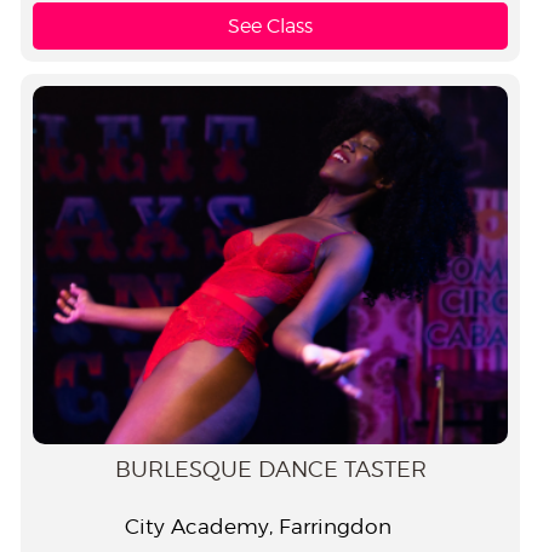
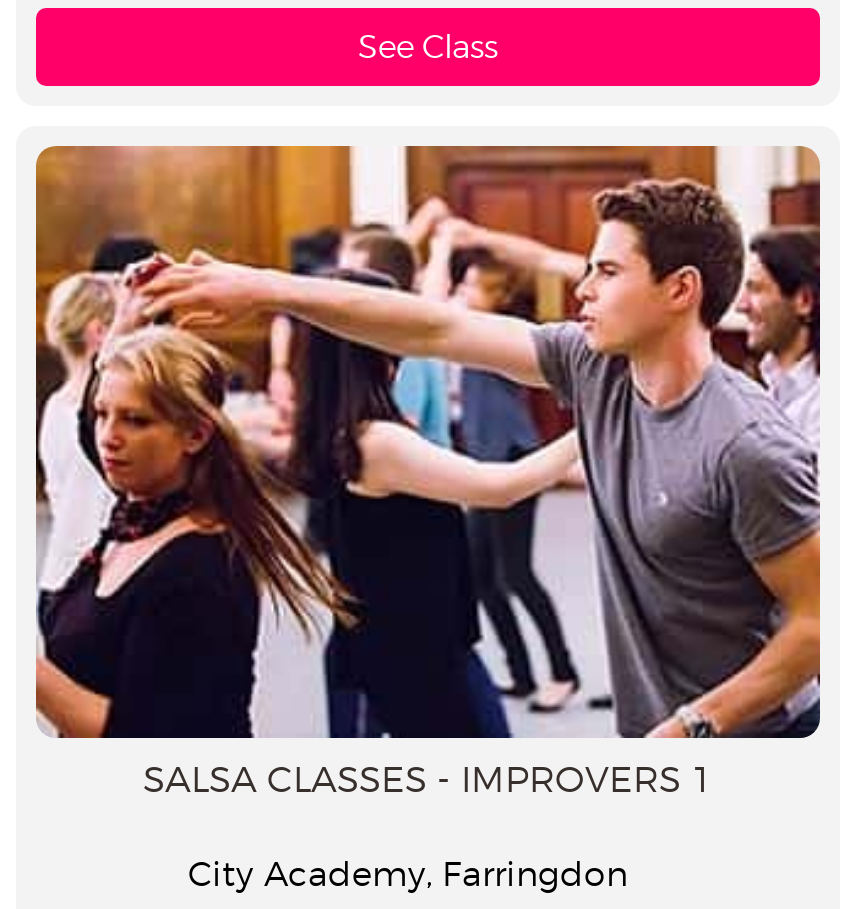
- [image]
- BURLESQUE DANCE TASTER
+ [image]
+ SALSA CLASSES - IMPROVERS 1
